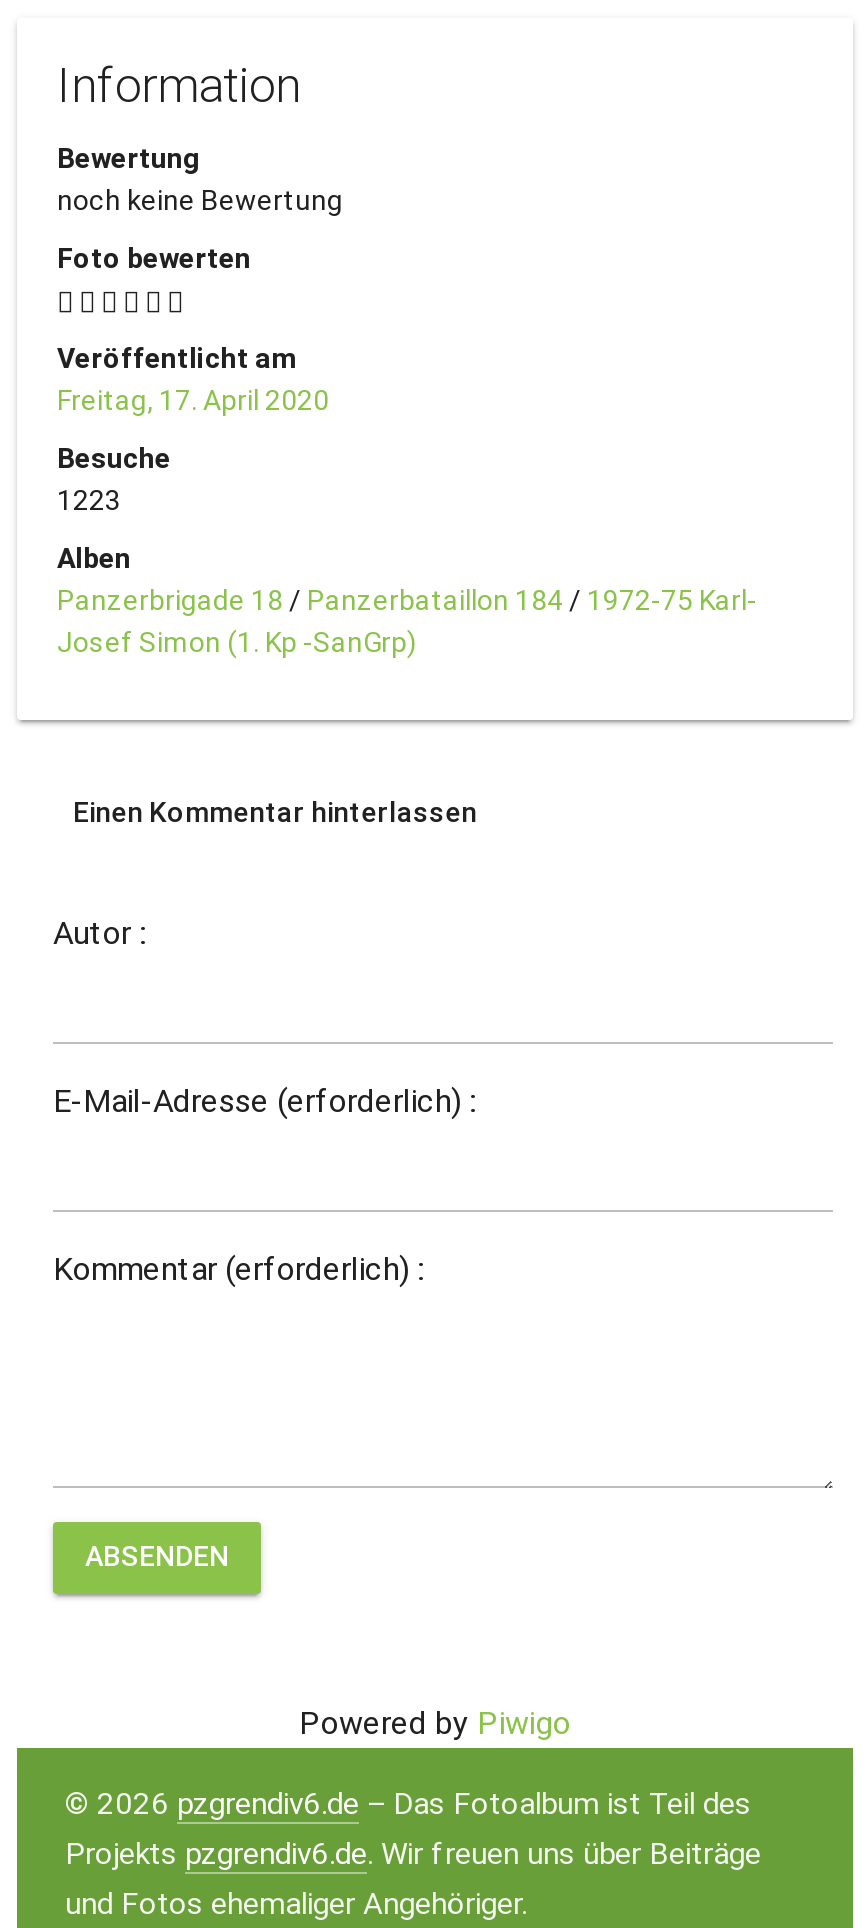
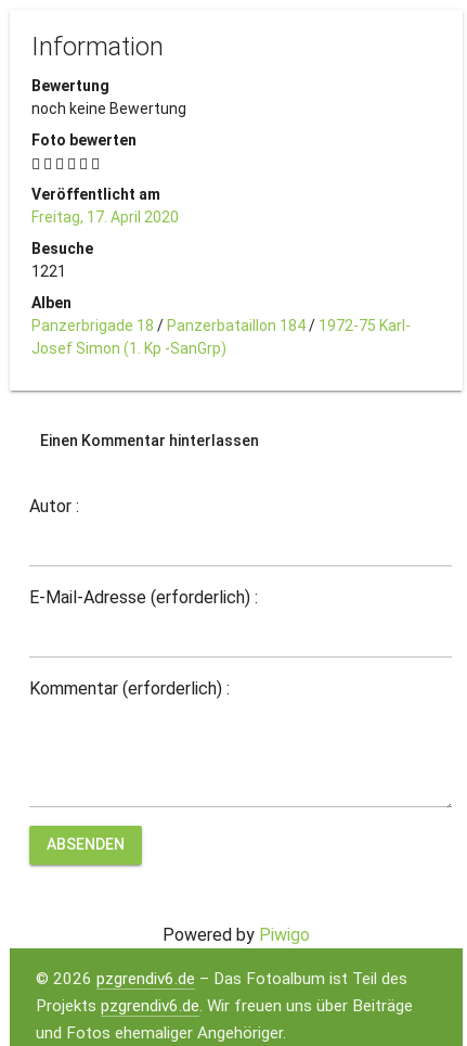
- 1223
+ 1221
